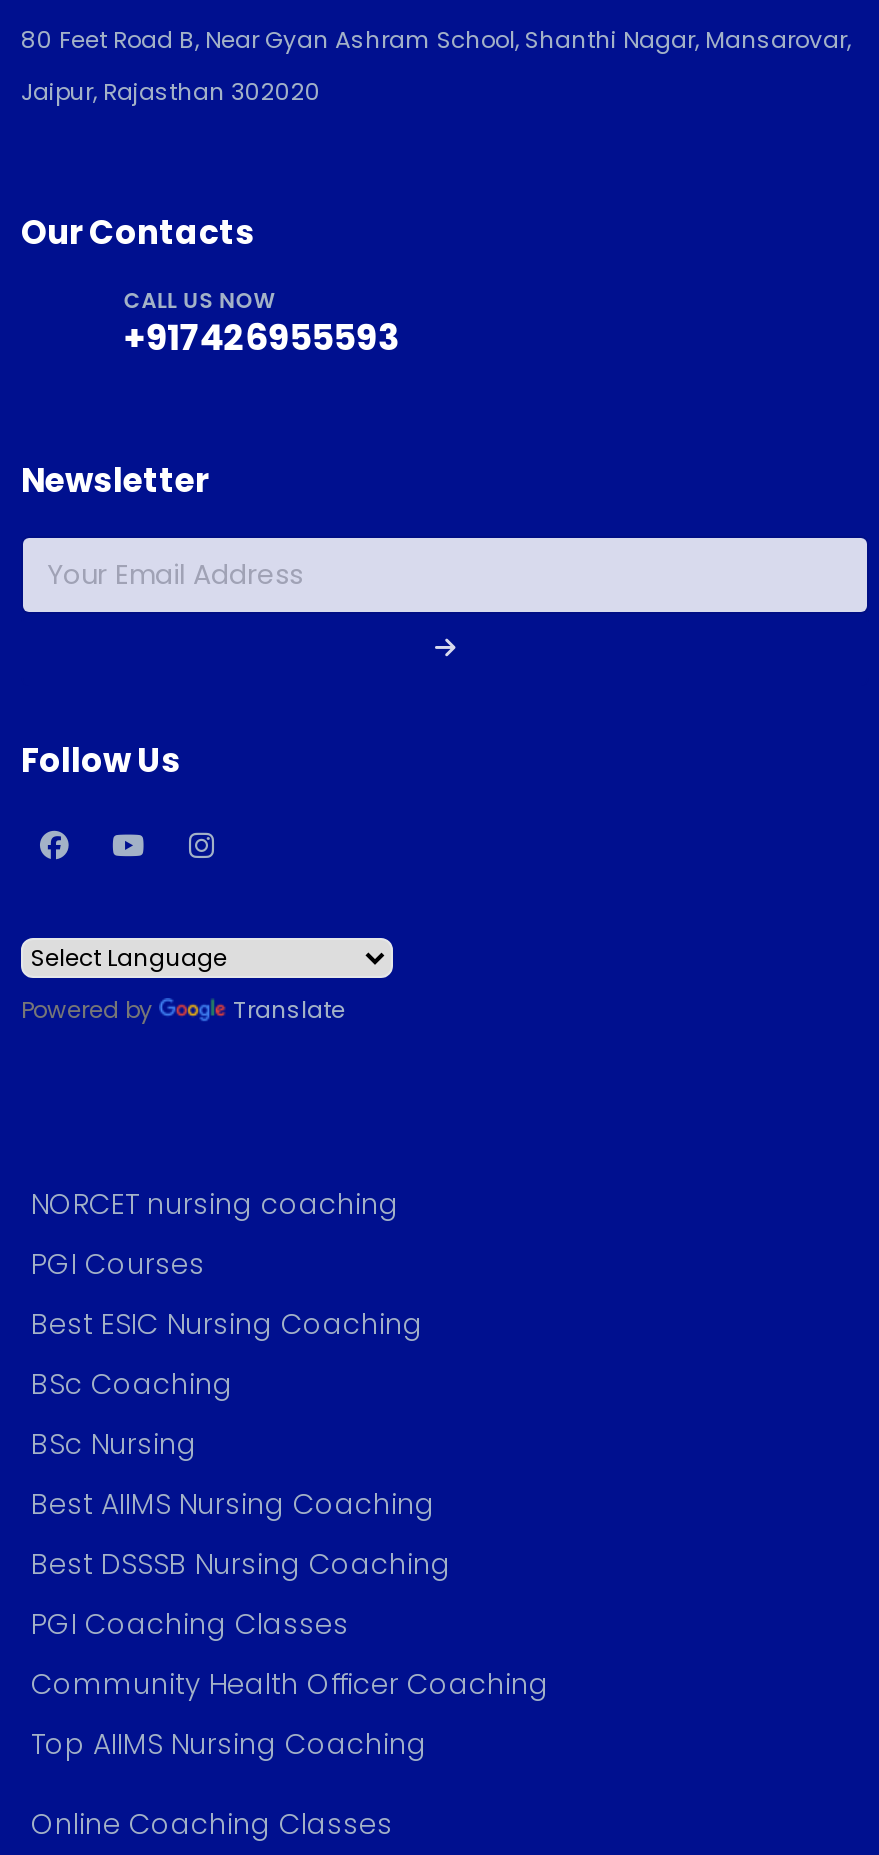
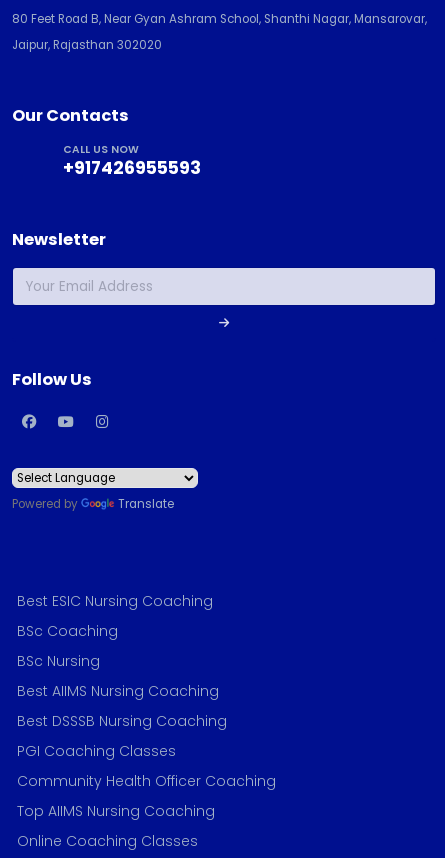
- NORCET nursing coaching
- PGI Courses
